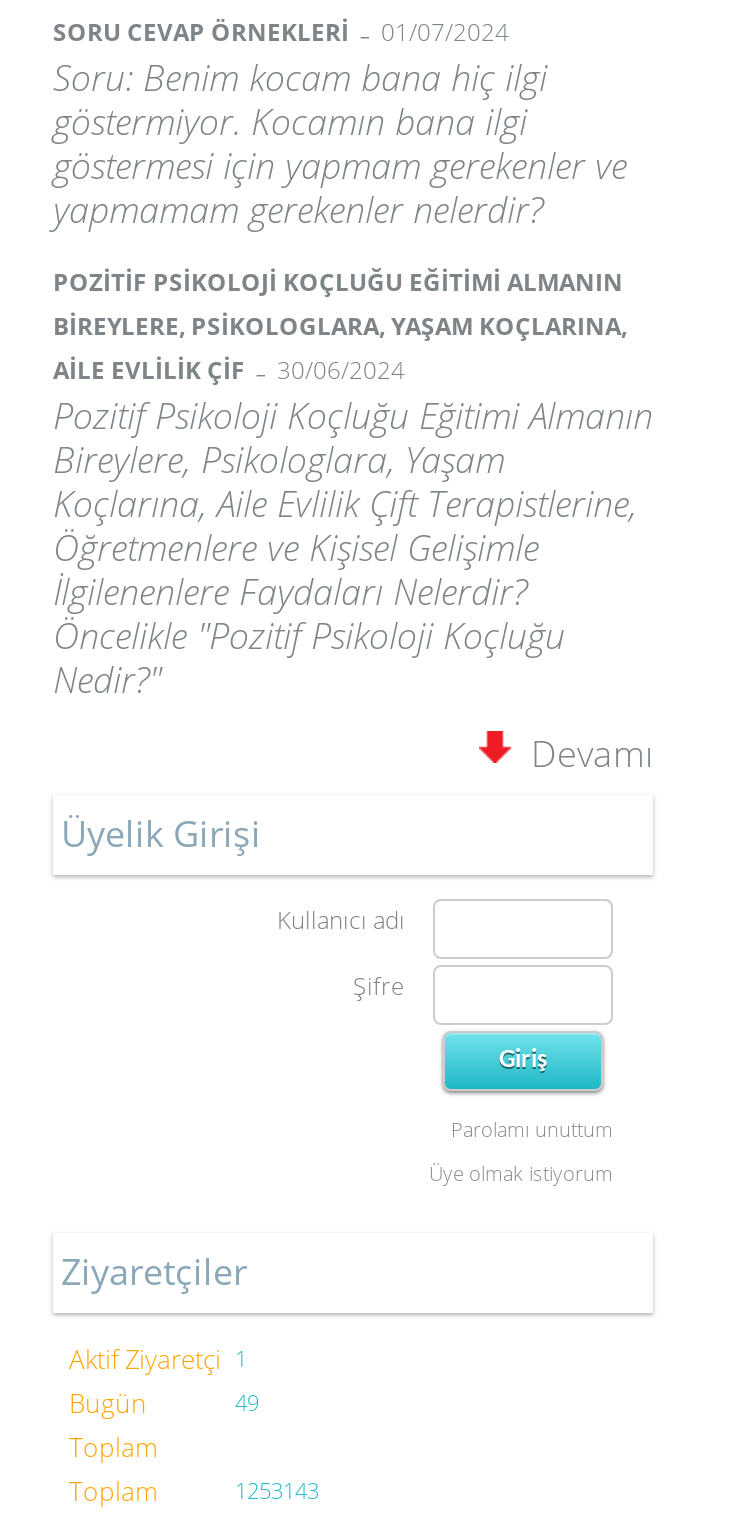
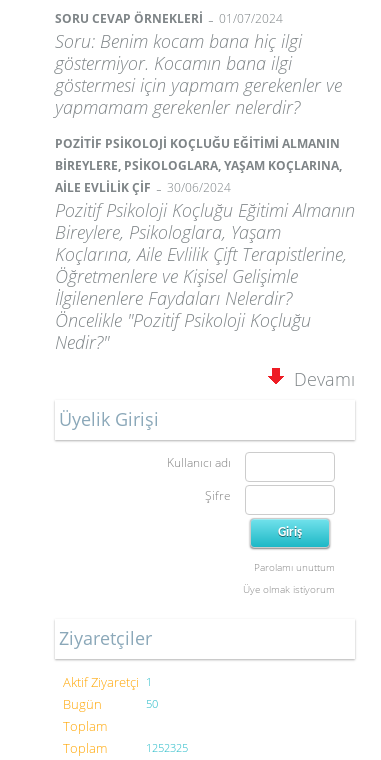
- 49
+ 50

- 1253143
+ 1252325
